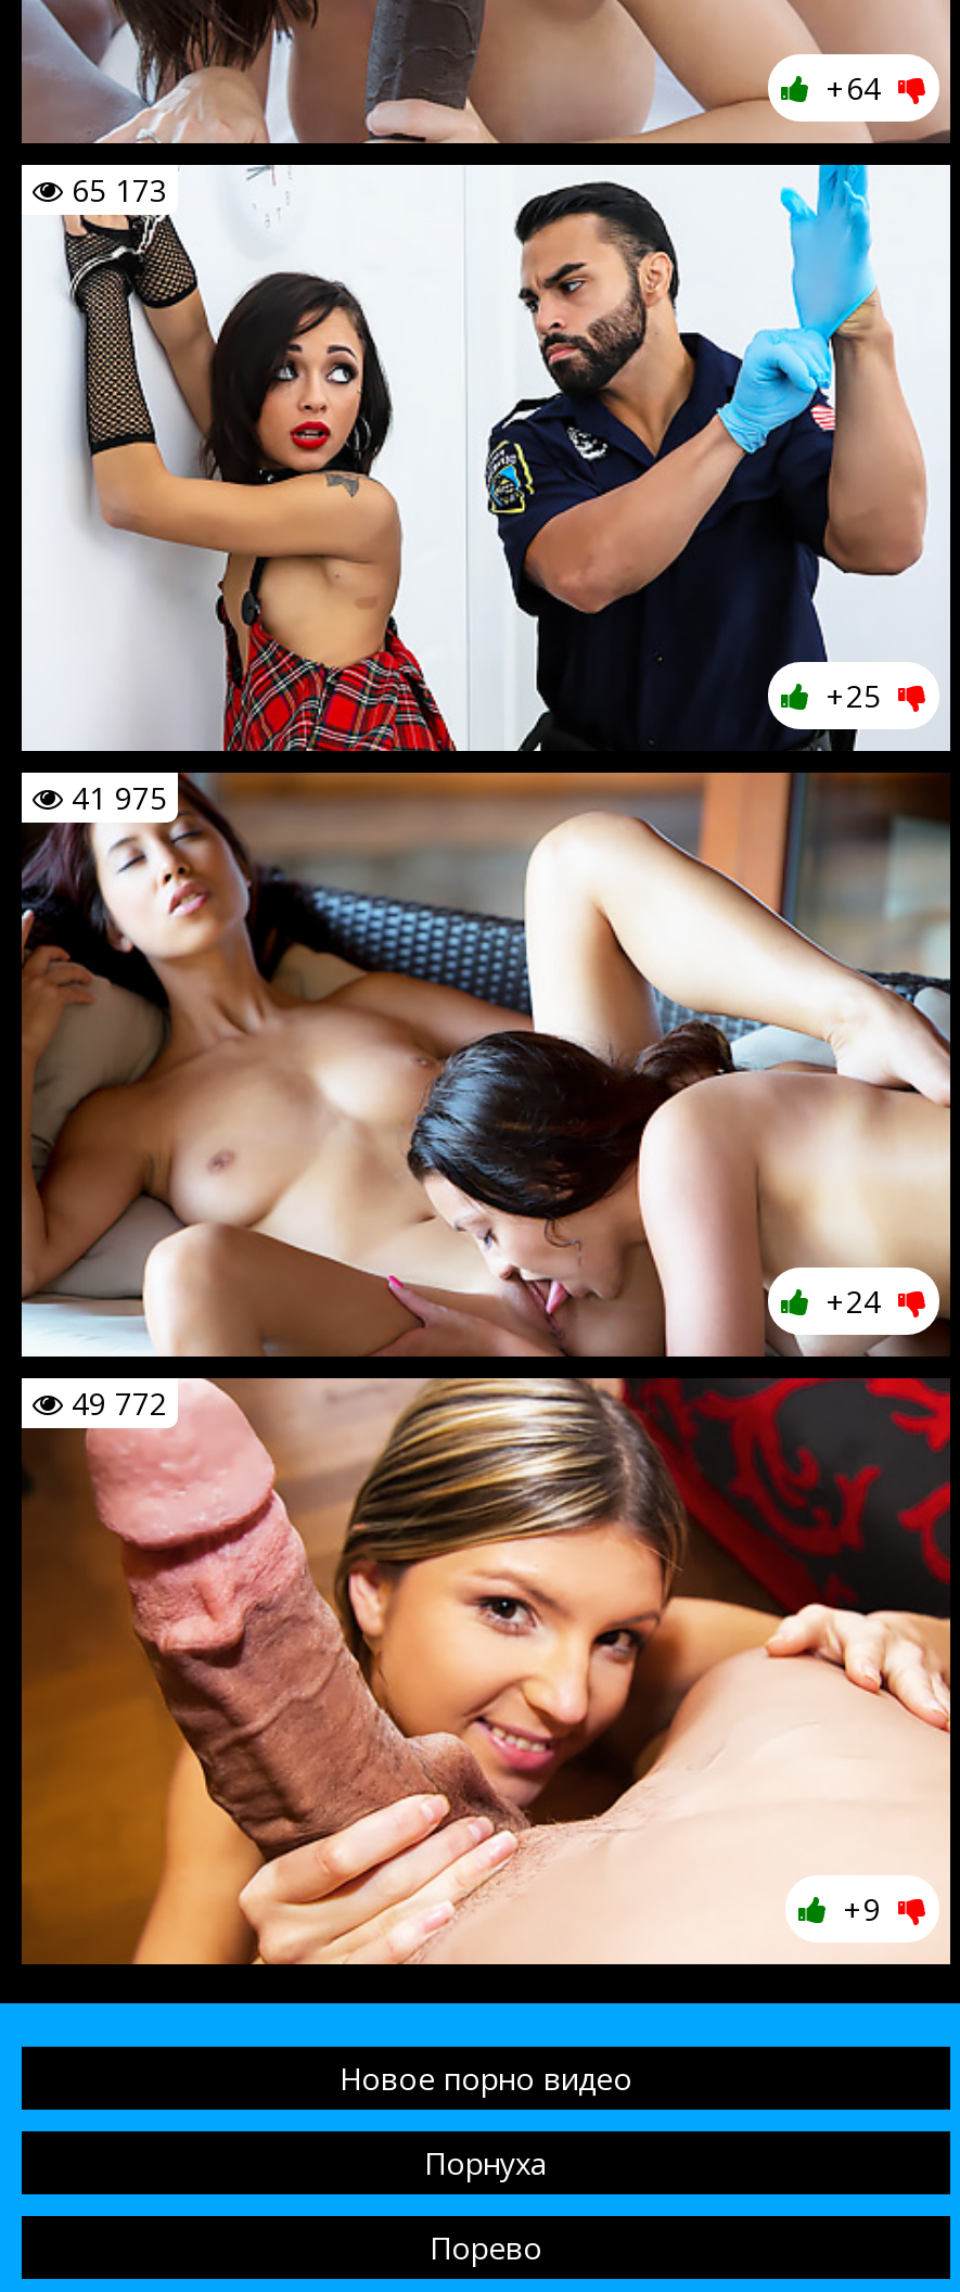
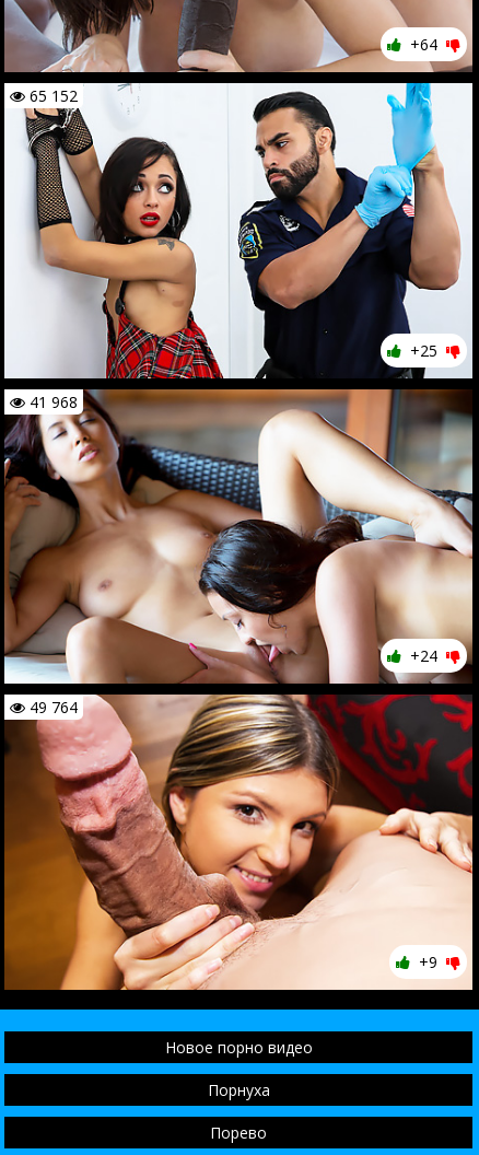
- 65 173
+ 65 152

- 41 975
+ 41 968

- 49 772
+ 49 764
